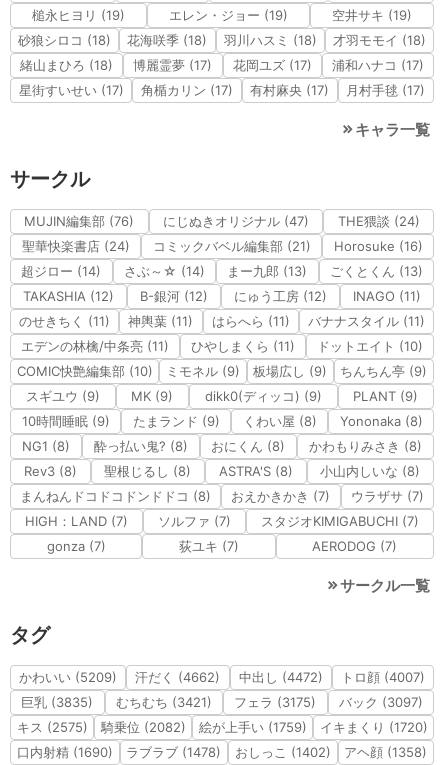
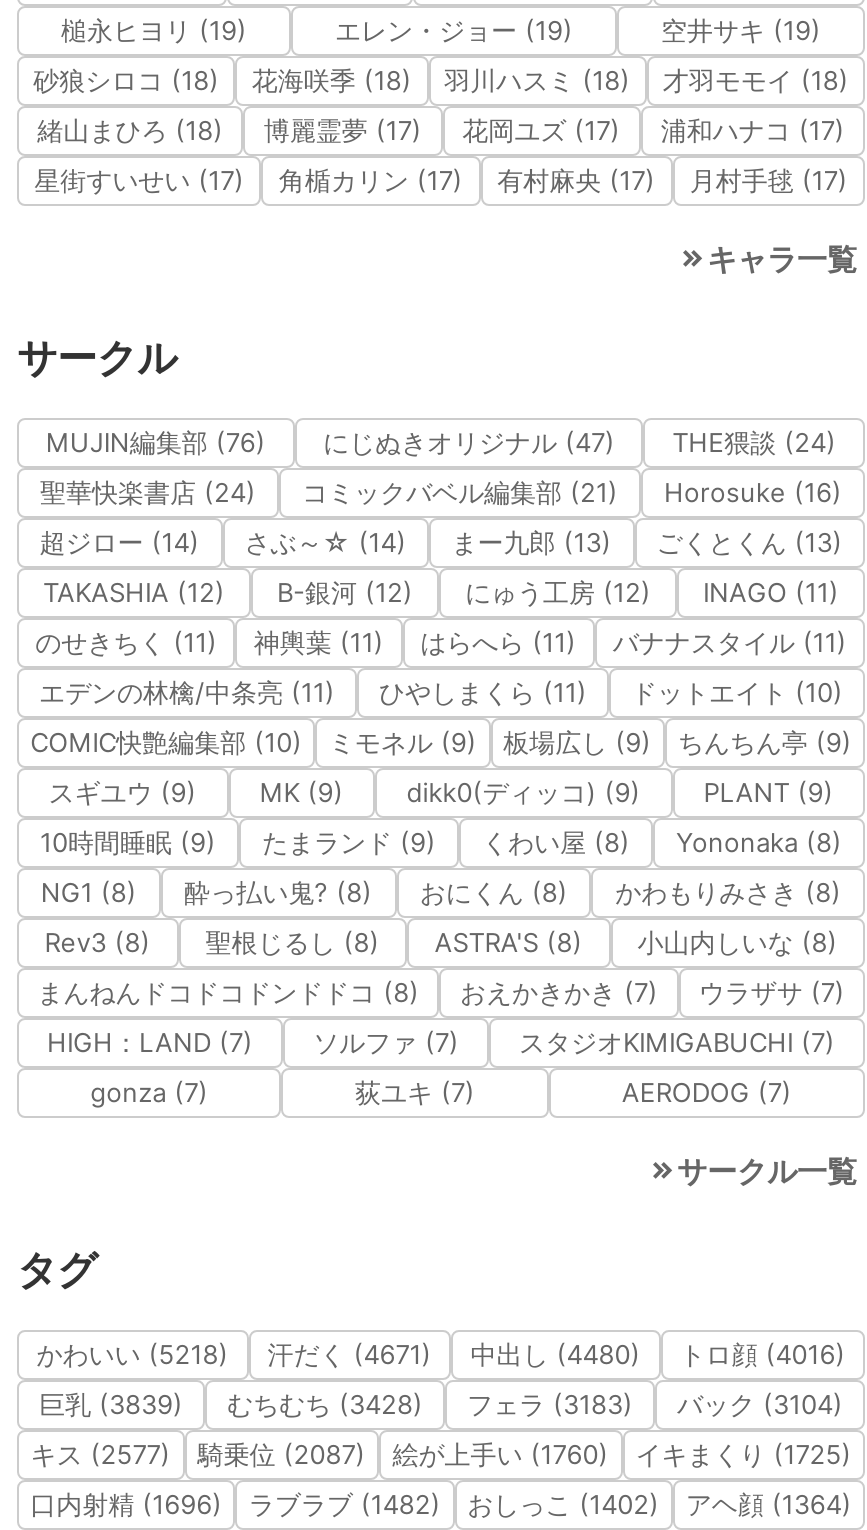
- かわいい (5209)
+ かわいい (5218)

- 汗だく (4662)
+ 汗だく (4671)

- 中出し (4472)
+ 中出し (4480)

- トロ顔 (4007)
+ トロ顔 (4016)

- 巨乳 (3835)
+ 巨乳 (3839)

- むちむち (3421)
+ むちむち (3428)

- フェラ (3175)
+ フェラ (3183)

- バック (3097)
+ バック (3104)

- キス (2575)
+ キス (2577)

- 騎乗位 (2082)
+ 騎乗位 (2087)

- 絵が上手い (1759)
+ 絵が上手い (1760)

- イキまくり (1720)
+ イキまくり (1725)

- 口内射精 (1690)
+ 口内射精 (1696)

- ラブラブ (1478)
+ ラブラブ (1482)

- アヘ顔 (1358)
+ アヘ顔 (1364)
